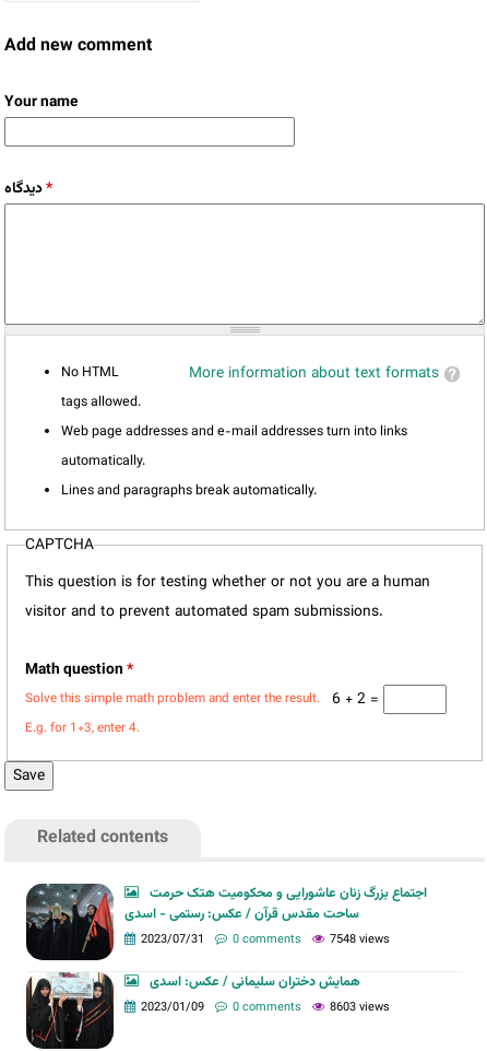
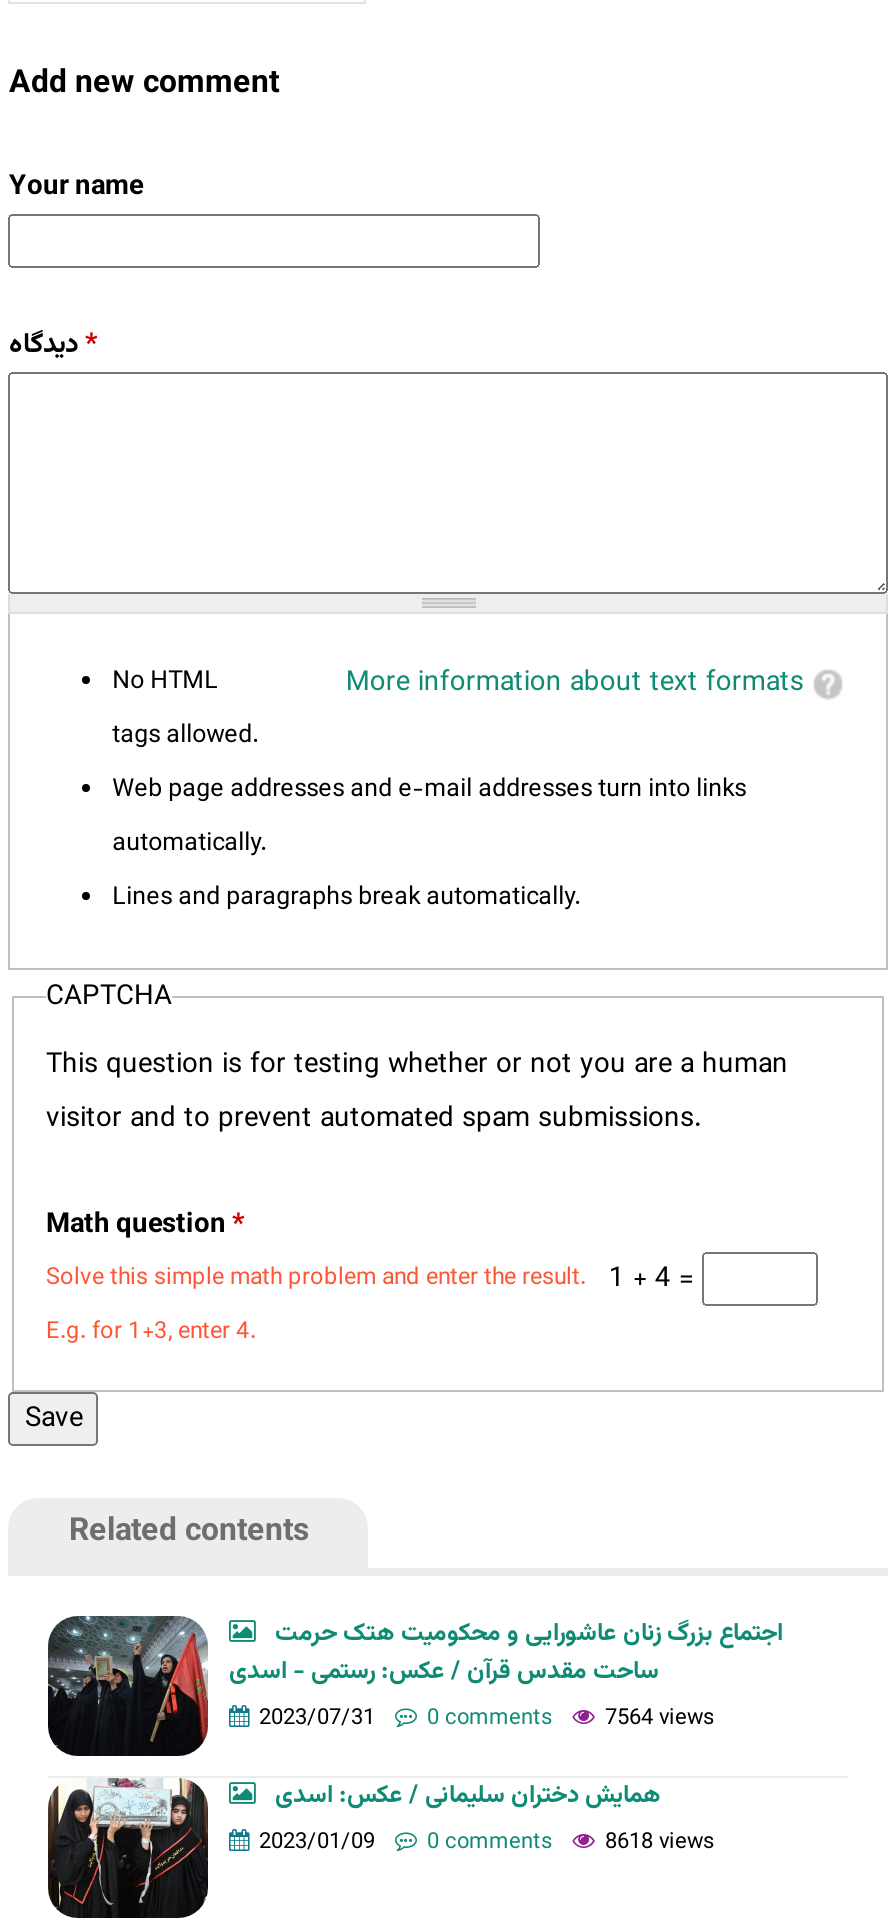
- Solve this simple math problem and enter the result. 6 + 2 =
+ Solve this simple math problem and enter the result. 1 + 4 =

- 2023/07/31 0 comments 7548 views
+ 2023/07/31 0 comments 7564 views

- 2023/01/09 0 comments 8603 views
+ 2023/01/09 0 comments 8618 views
